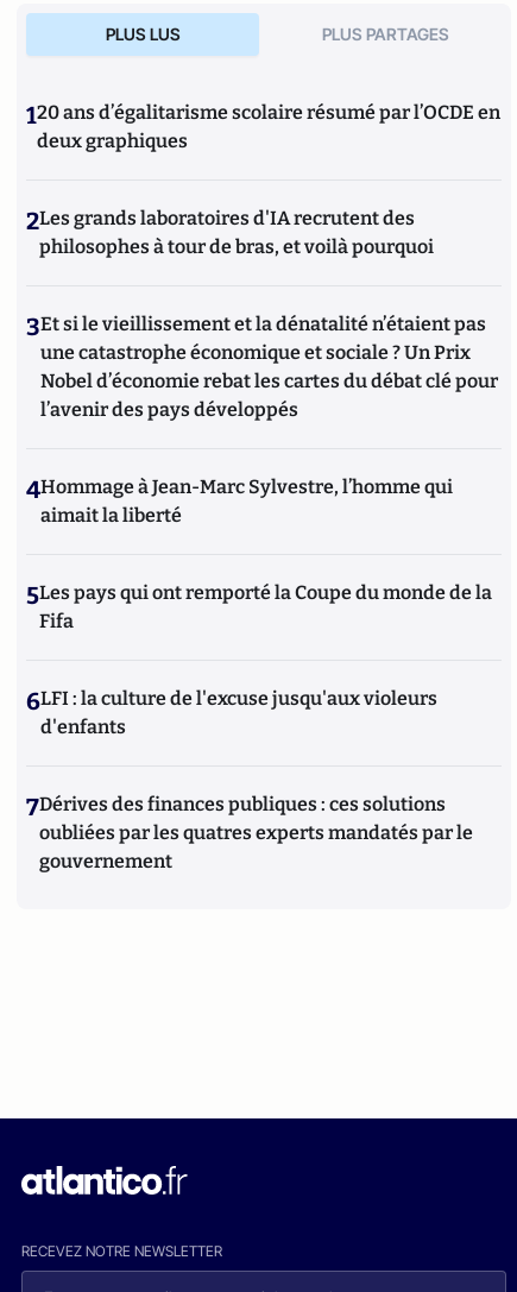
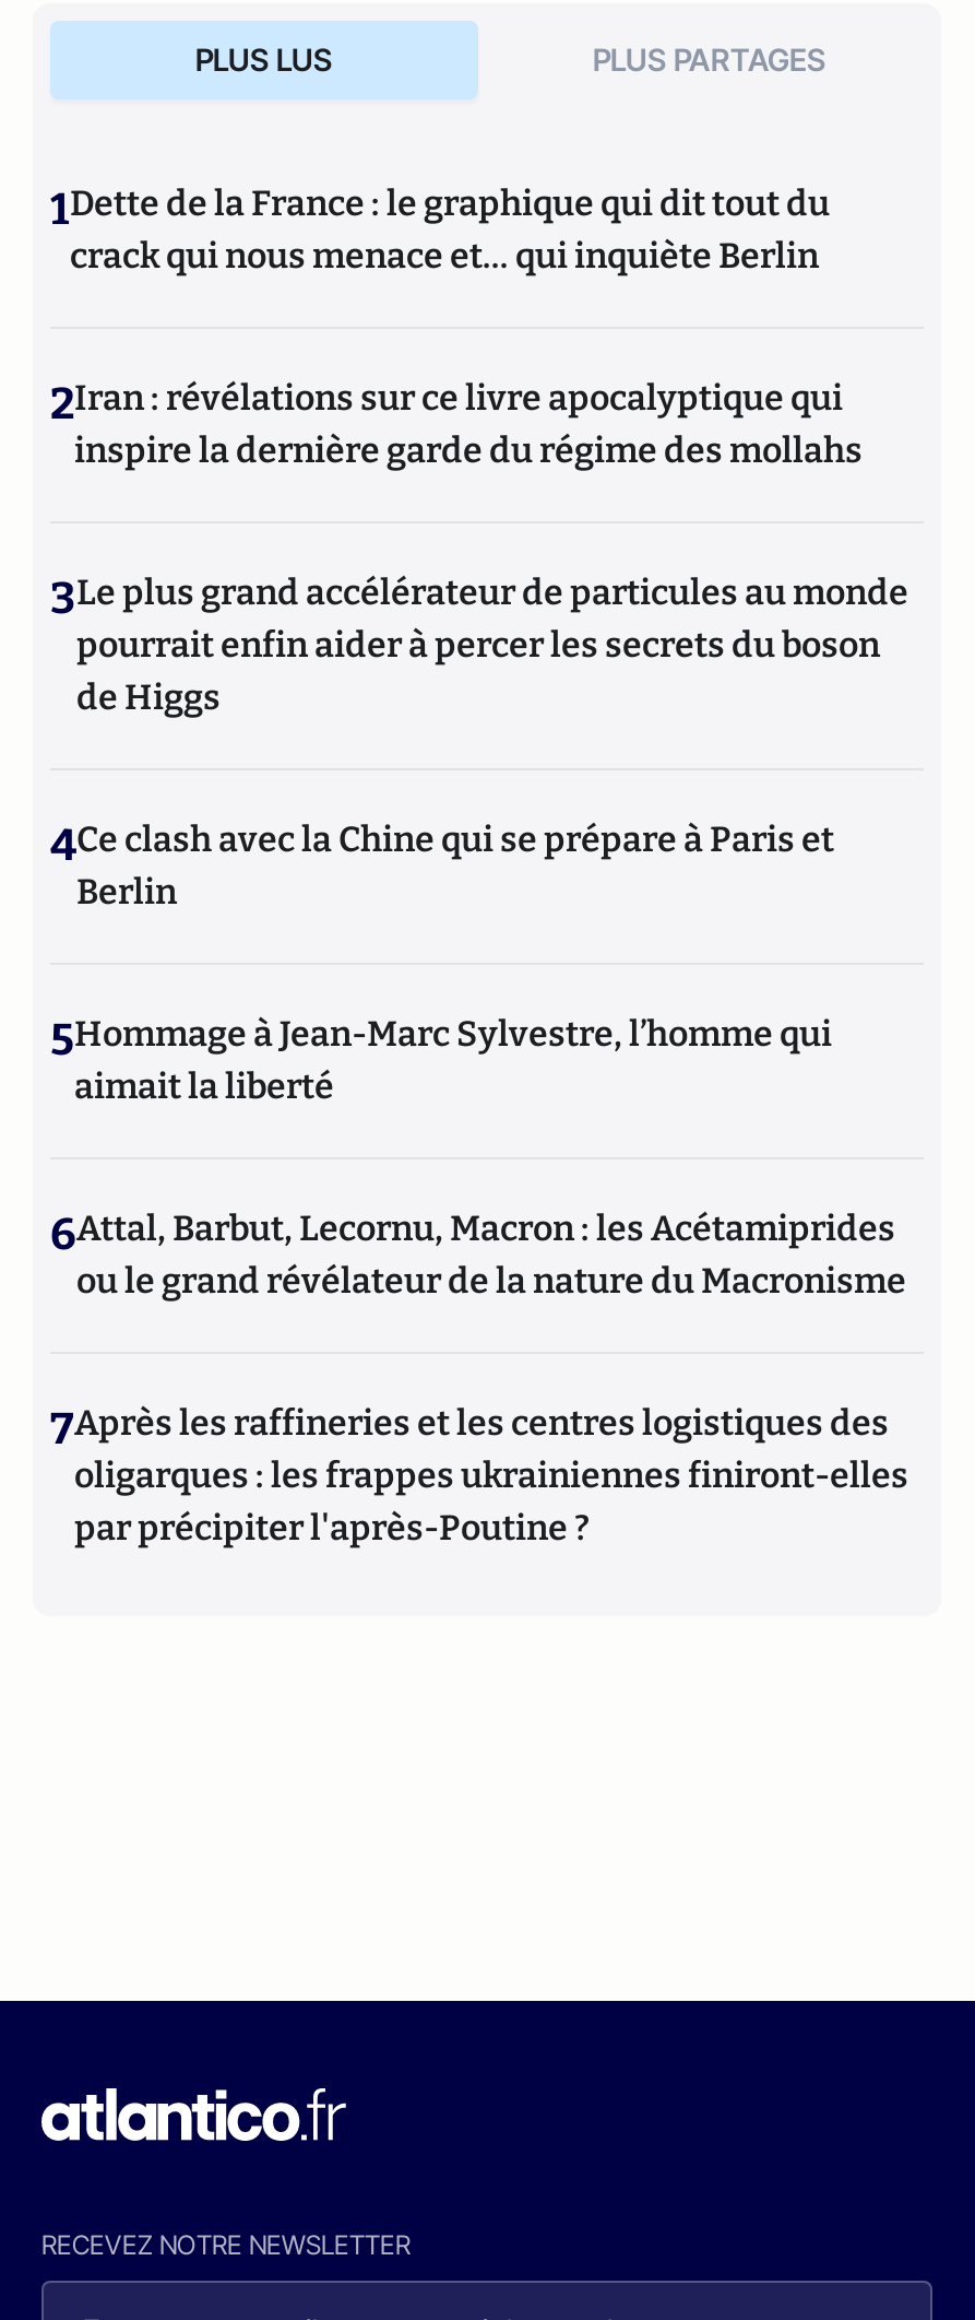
- 120 ans d’égalitarisme scolaire résumé par l’OCDE en
- deux graphiques
- 2Les grands laboratoires d'IA recrutent des
- philosophes à tour de bras, et voilà pourquoi
- 3Et si le vieillissement et la dénatalité n’étaient pas
- une catastrophe économique et sociale ? Un Prix
- Nobel d’économie rebat les cartes du débat clé pour
- l’avenir des pays développés
- 4Hommage à Jean-Marc Sylvestre, l’homme qui
+ 1Dette de la France : le graphique qui dit tout du
+ crack qui nous menace et… qui inquiète Berlin
+ 2Iran : révélations sur ce livre apocalyptique qui
+ inspire la dernière garde du régime des mollahs
+ 3Le plus grand accélérateur de particules au monde
+ pourrait enfin aider à percer les secrets du boson
+ de Higgs
+ 4Ce clash avec la Chine qui se prépare à Paris et
+ Berlin
+ 5Hommage à Jean-Marc Sylvestre, l’homme qui

moved down: aimait la liberté

- 5Les pays qui ont remporté la Coupe du monde de la
- Fifa
- 6LFI : la culture de l'excuse jusqu'aux violeurs
- d'enfants
- 7Dérives des finances publiques : ces solutions
- oubliées par les quatres experts mandatés par le
- gouvernement
+ 6Attal, Barbut, Lecornu, Macron : les Acétamiprides
+ ou le grand révélateur de la nature du Macronisme
+ 7Après les raffineries et les centres logistiques des
+ oligarques : les frappes ukrainiennes finiront-elles
+ par précipiter l'après-Poutine ?
